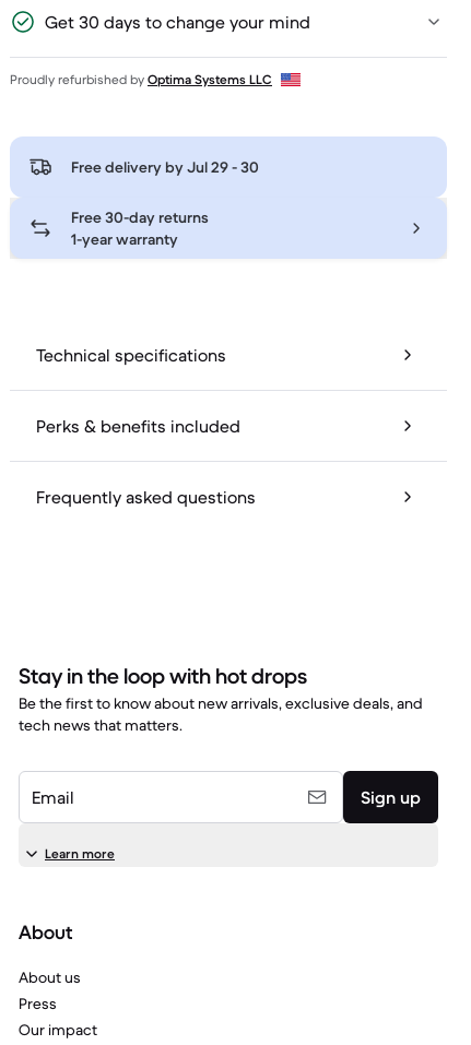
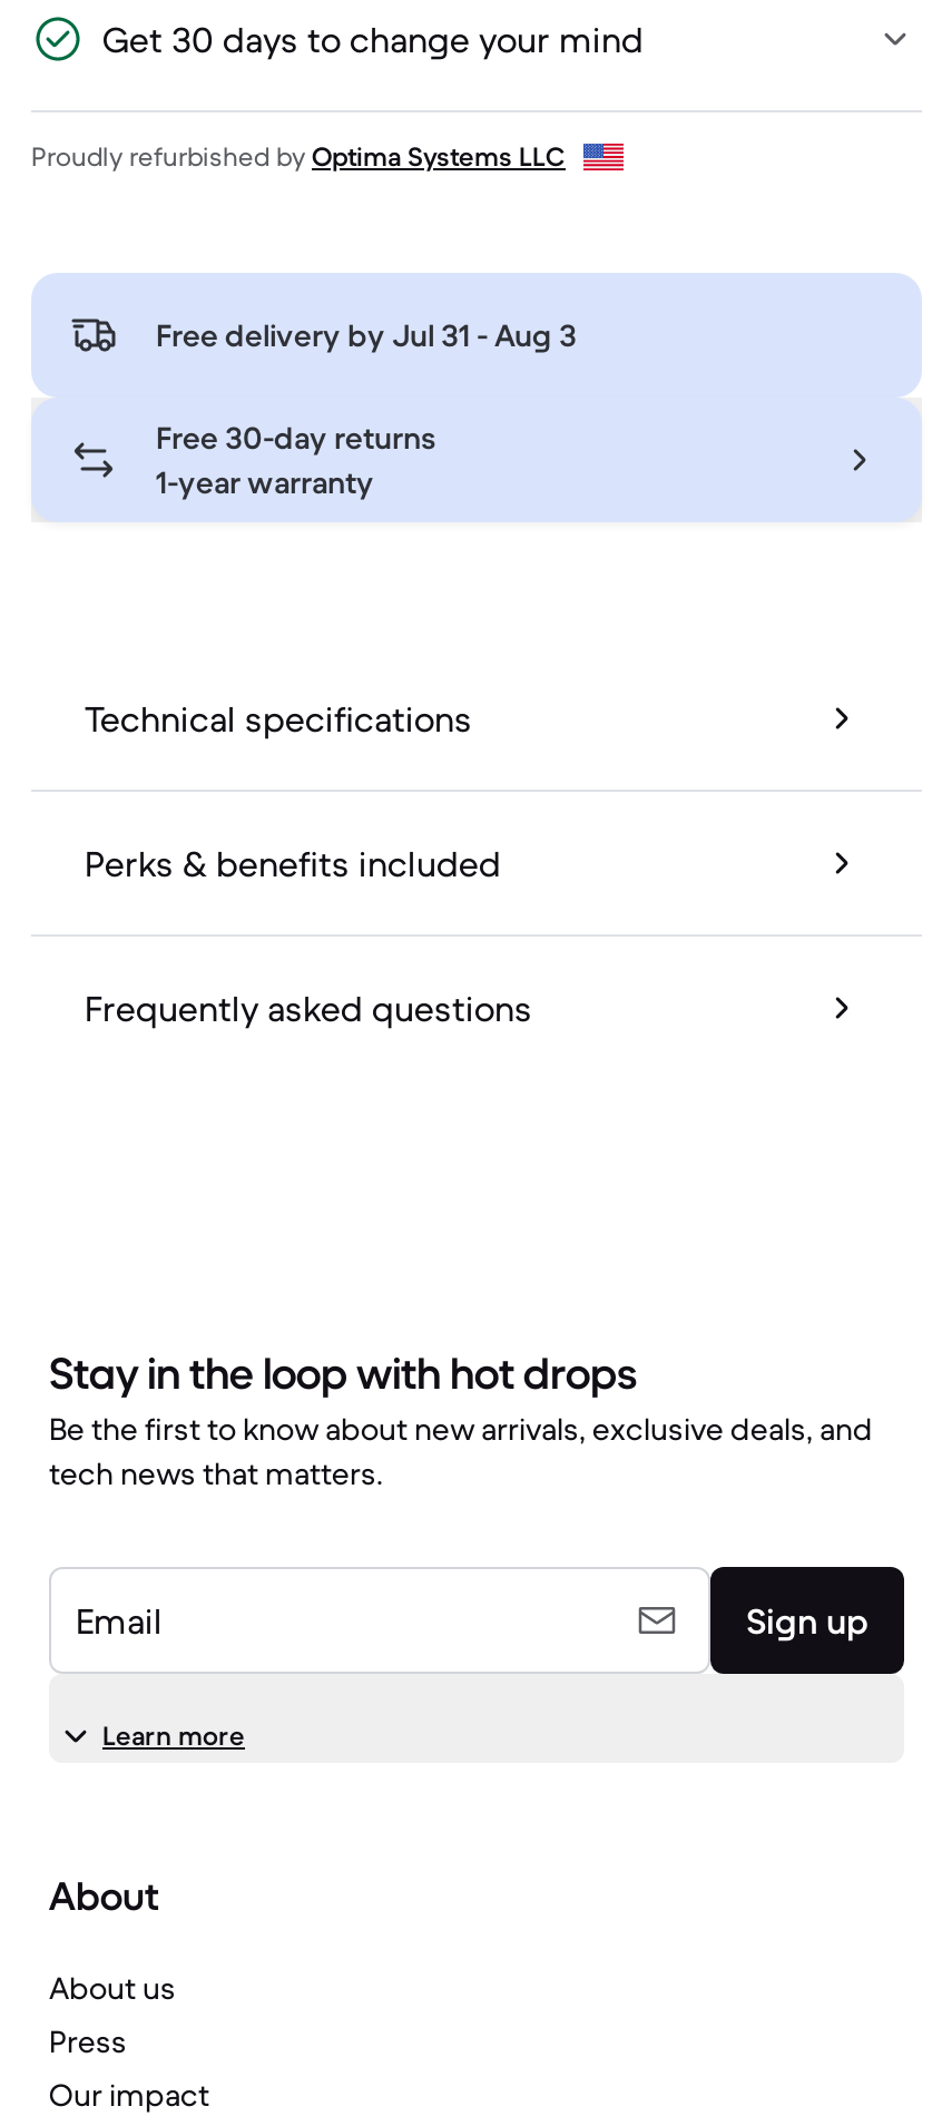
- Free delivery by Jul 29 - 30
+ Free delivery by Jul 31 - Aug 3
